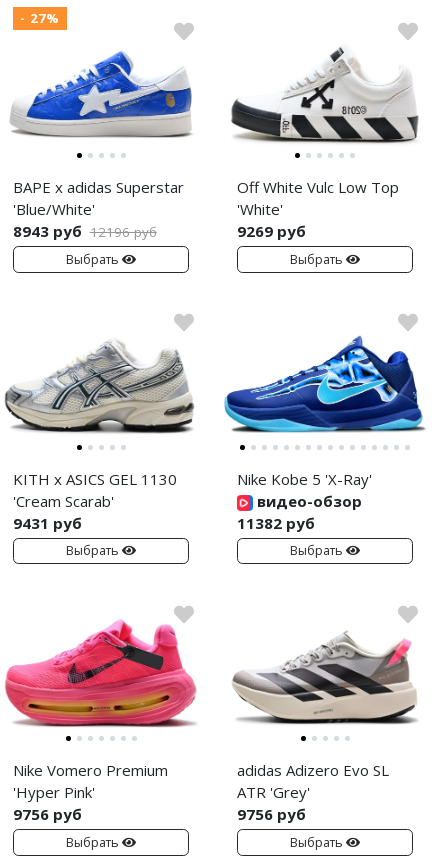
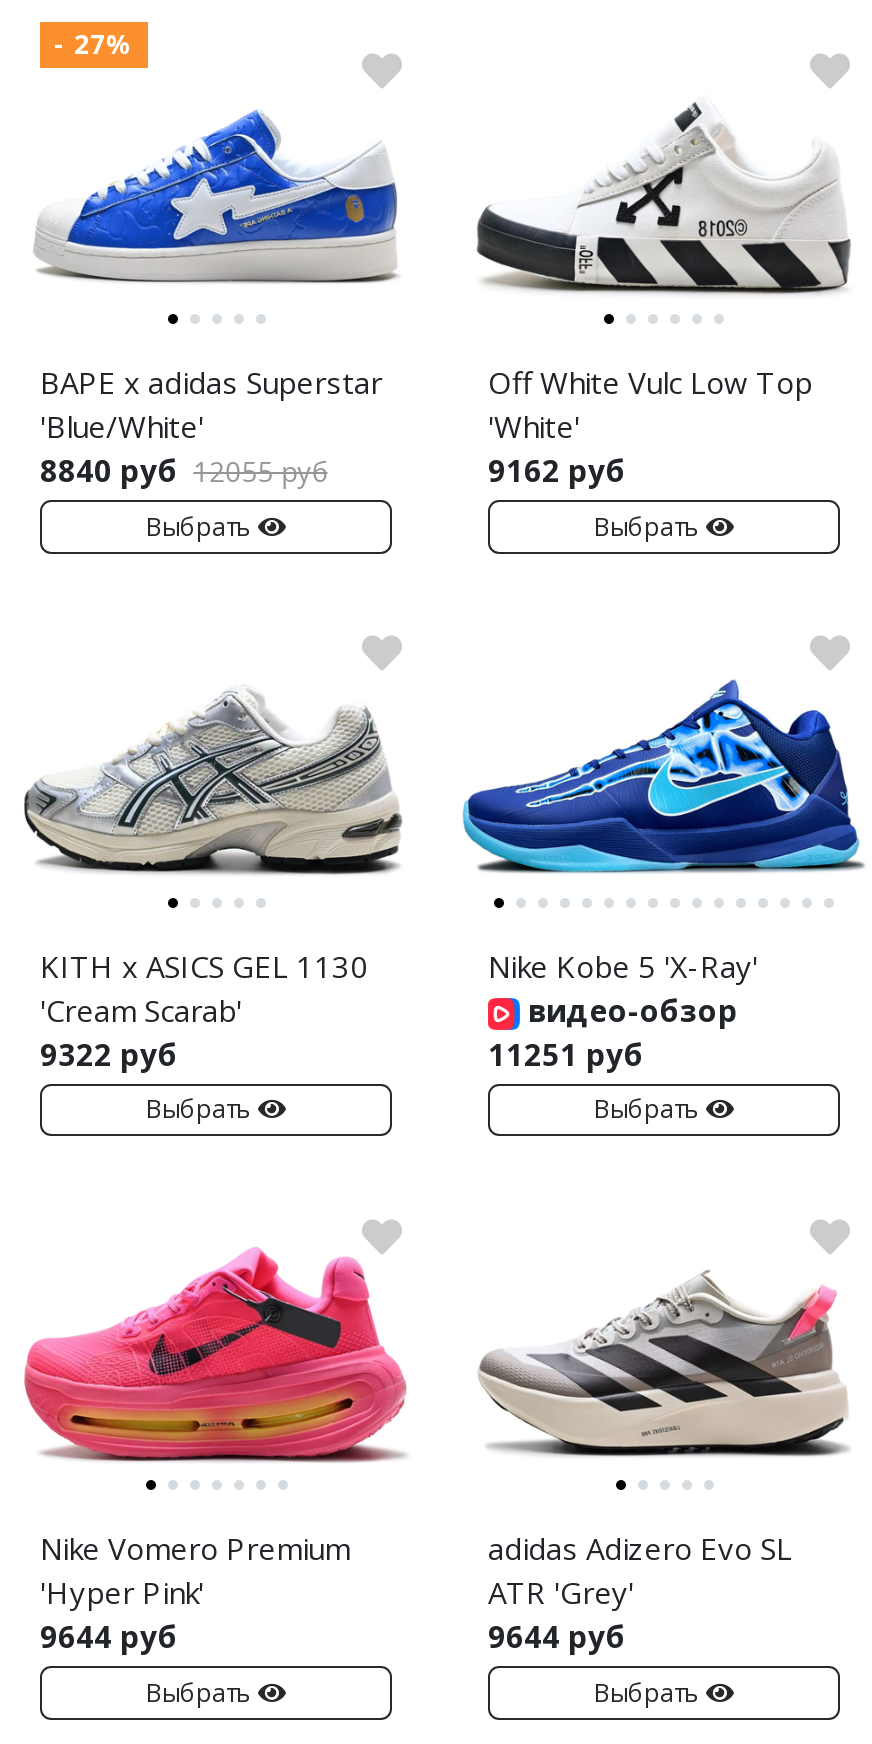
- 8943 руб 12196 руб
+ 8840 руб 12055 руб

- 9269 руб
+ 9162 руб

- 9431 руб
+ 9322 руб

- 11382 руб
+ 11251 руб

- 9756 руб
+ 9644 руб

- 9756 руб
+ 9644 руб
